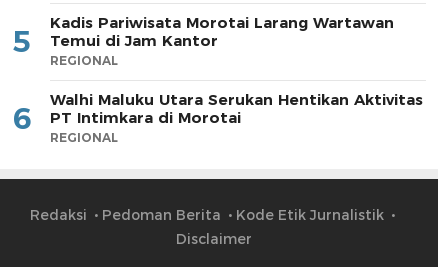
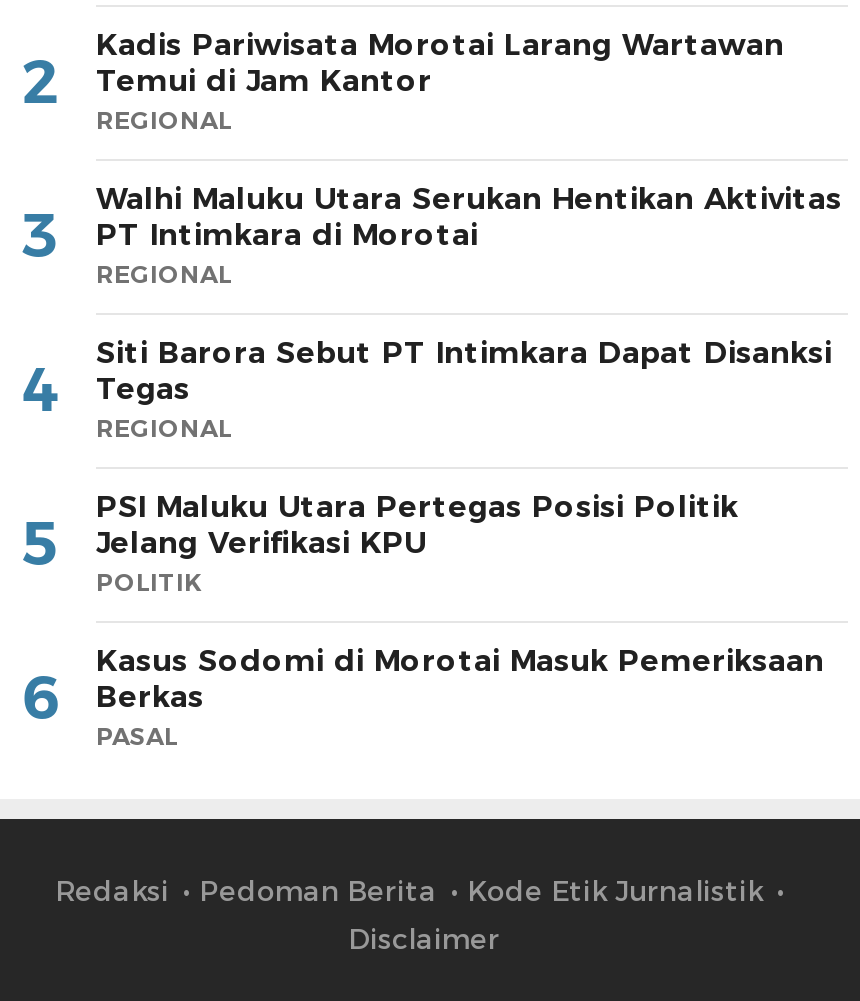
- 5 Temui di Jam Kantor REGIONAL
+ 2 Temui di Jam Kantor REGIONAL

- 6
+ 3

+ 4

+ Siti Barora Sebut PT Intimkara Dapat Disanksi
+ Tegas
+ REGIONAL
+ 5

+ PSI Maluku Utara Pertegas Posisi Politik
+ Jelang Verifikasi KPU
+ POLITIK
+ 6

+ Kasus Sodomi di Morotai Masuk Pemeriksaan
+ Berkas
+ PASAL
